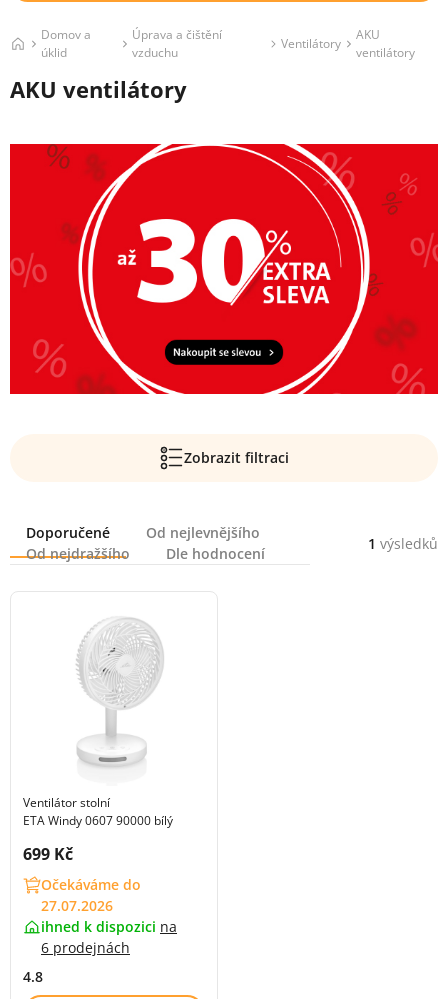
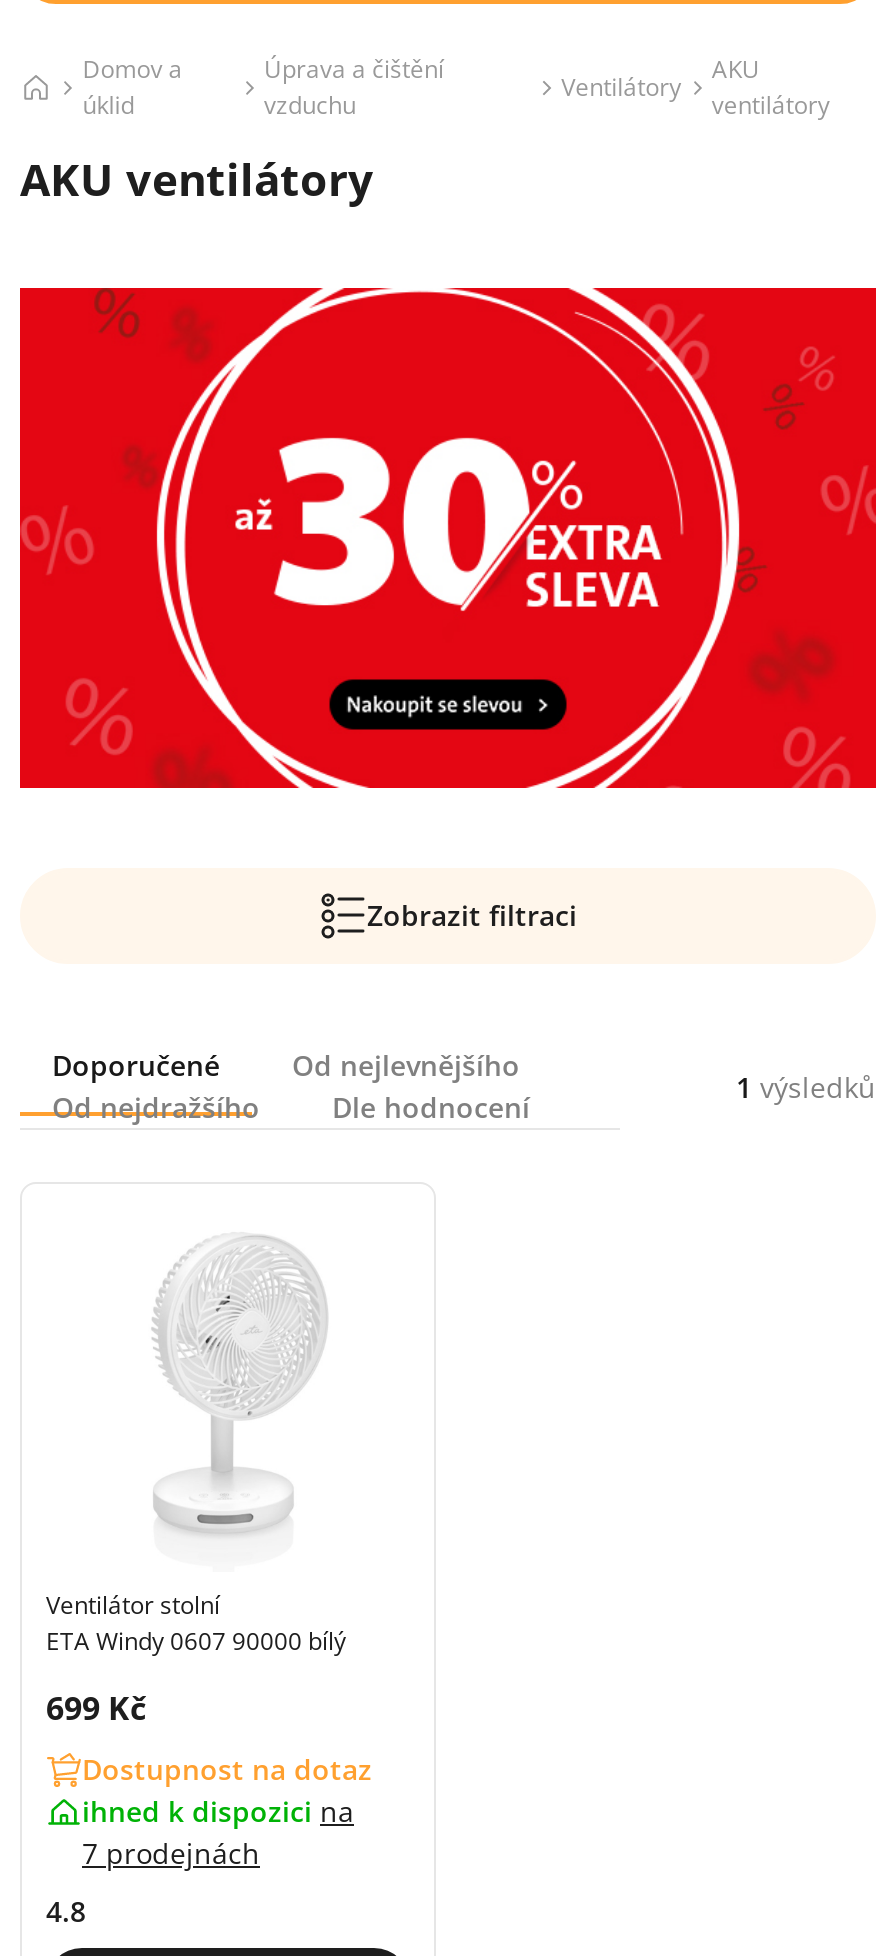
- Očekáváme do
- 27.07.2026
+ Dostupnost na dotaz

- 6 prodejnách
+ 7 prodejnách
